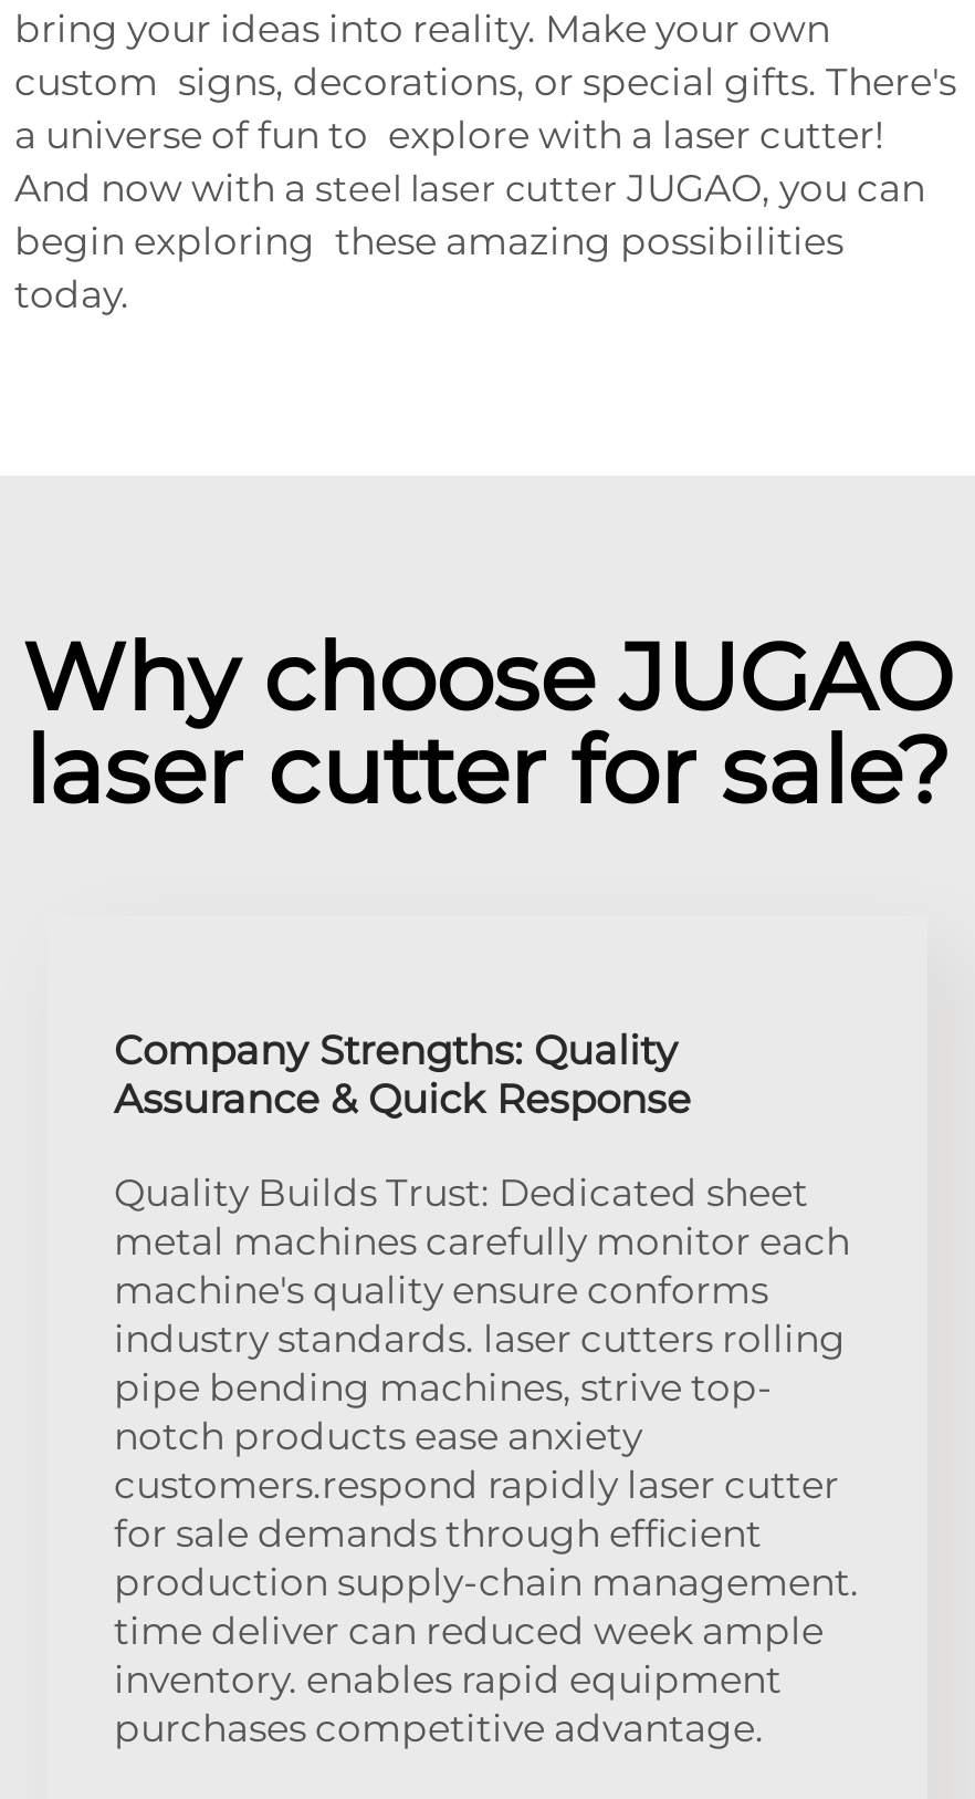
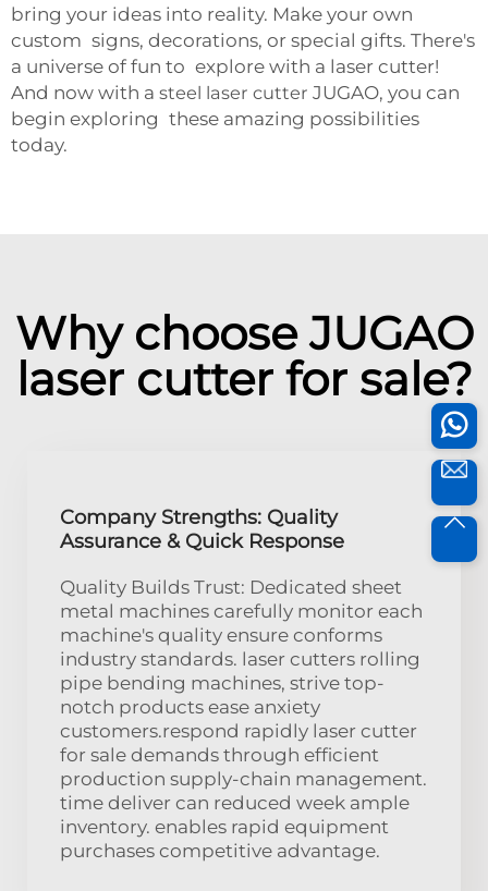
+ [image]

+ [image]

+ [image]
